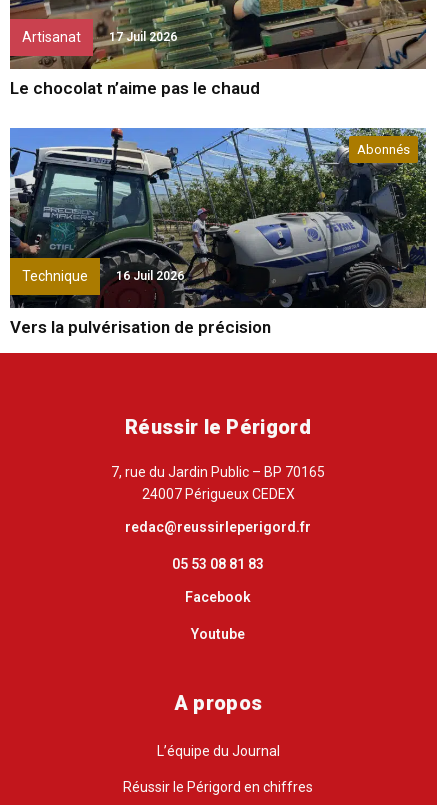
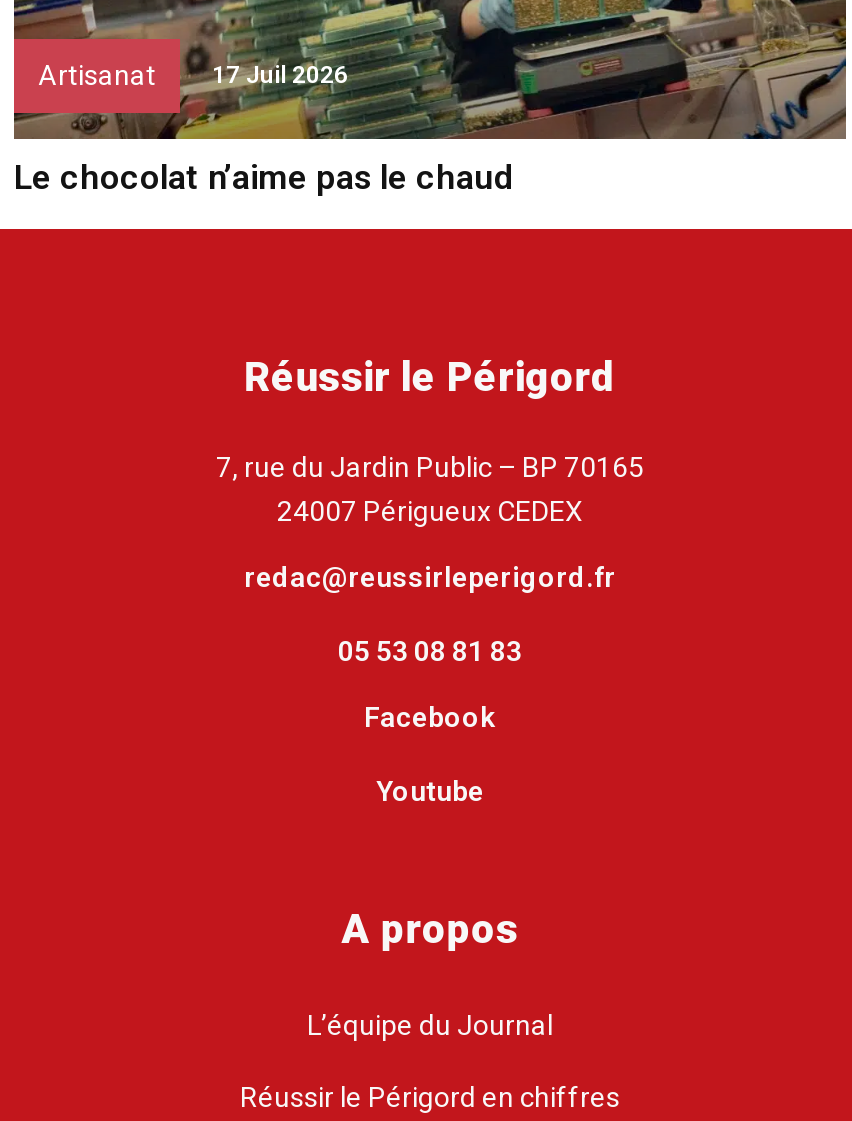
- [image]
- Technique

- Abonnés

- 16 Juil 2026
- Vers la pulvérisation de précision
